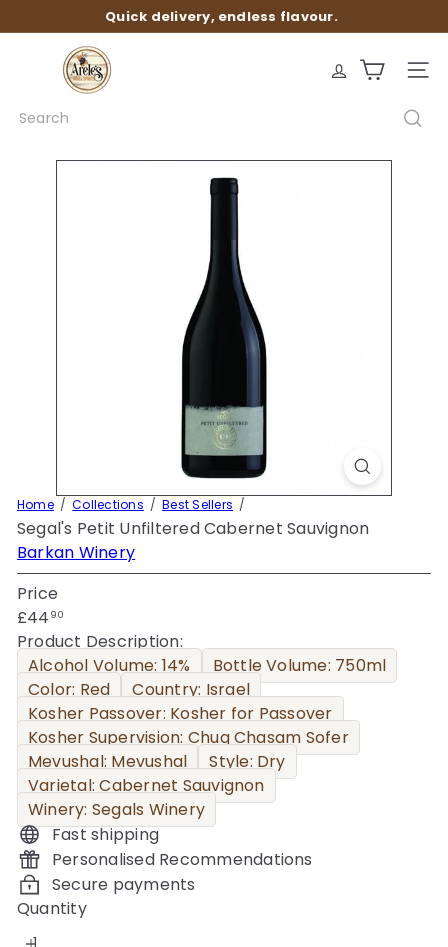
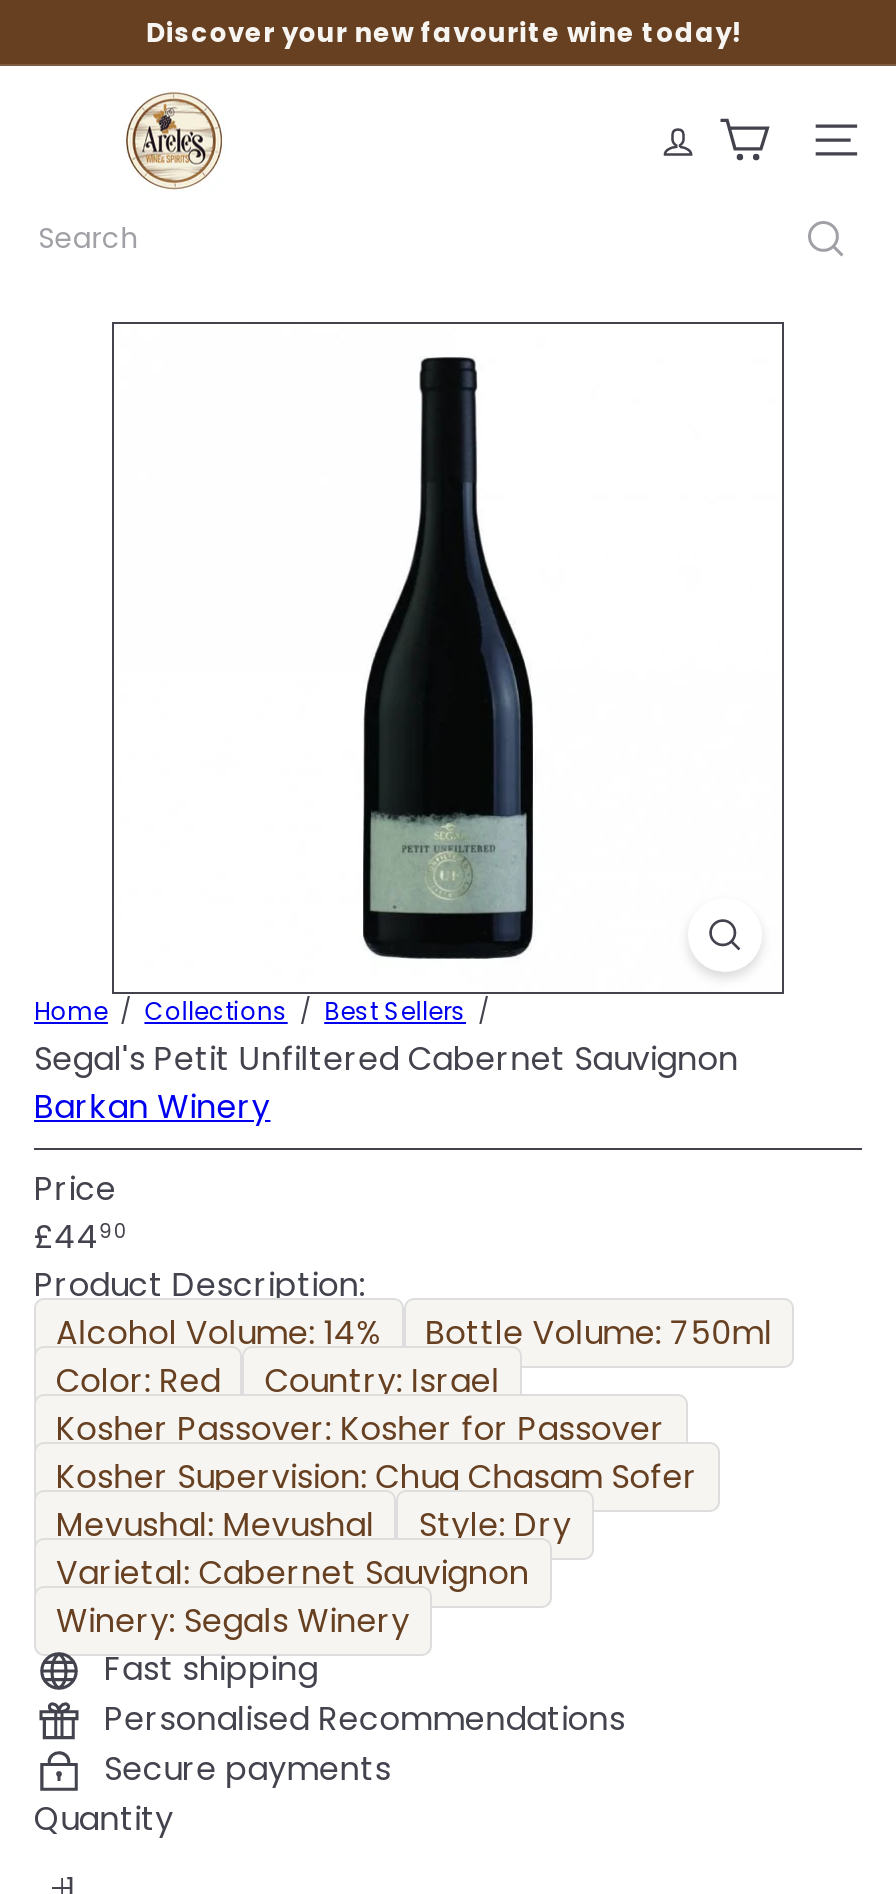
- Quick delivery, endless flavour.
+ Discover your new favourite wine today!
